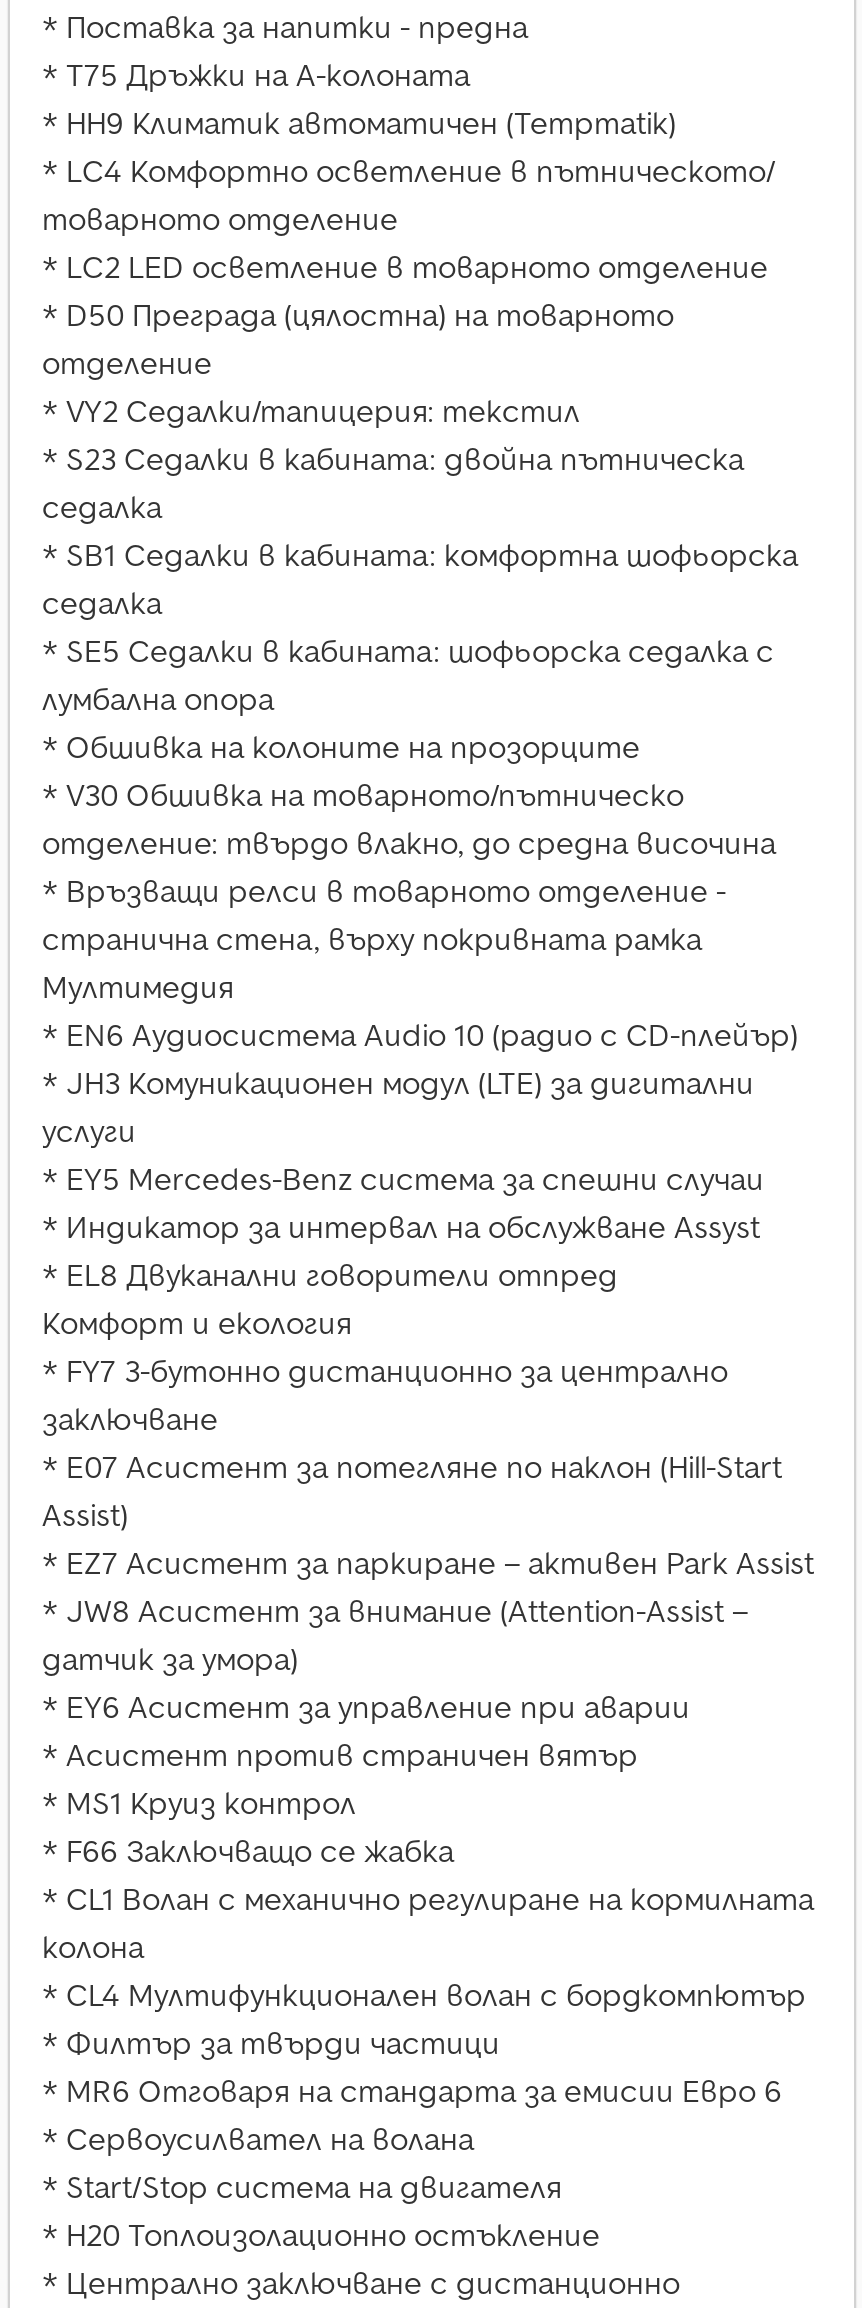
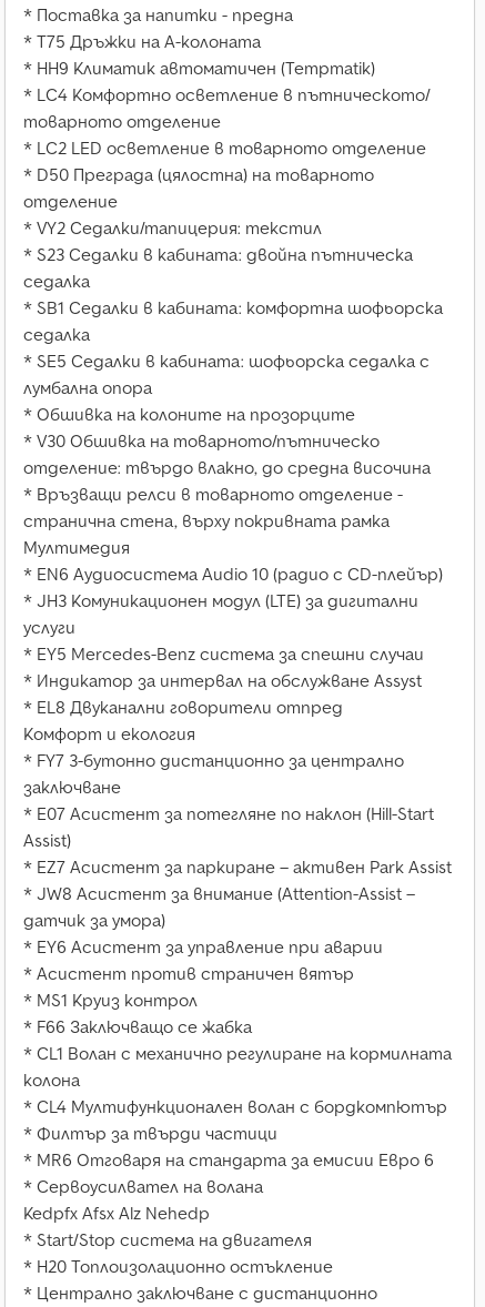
+ Kedpfx Afsx Alz Nehedp
